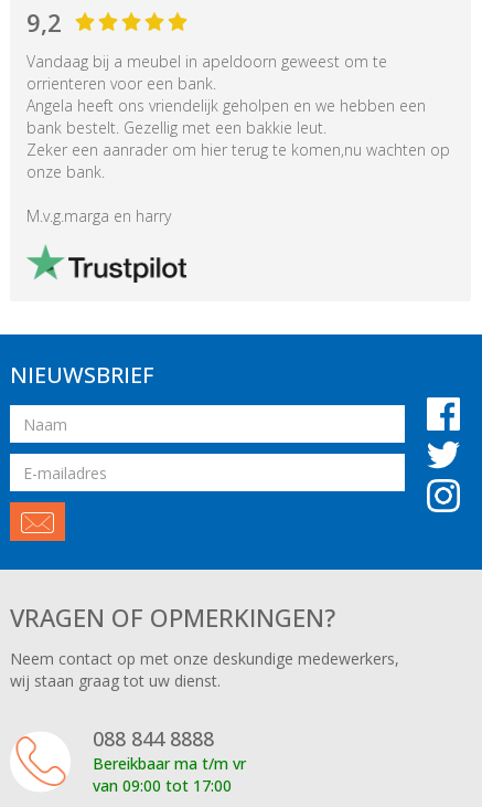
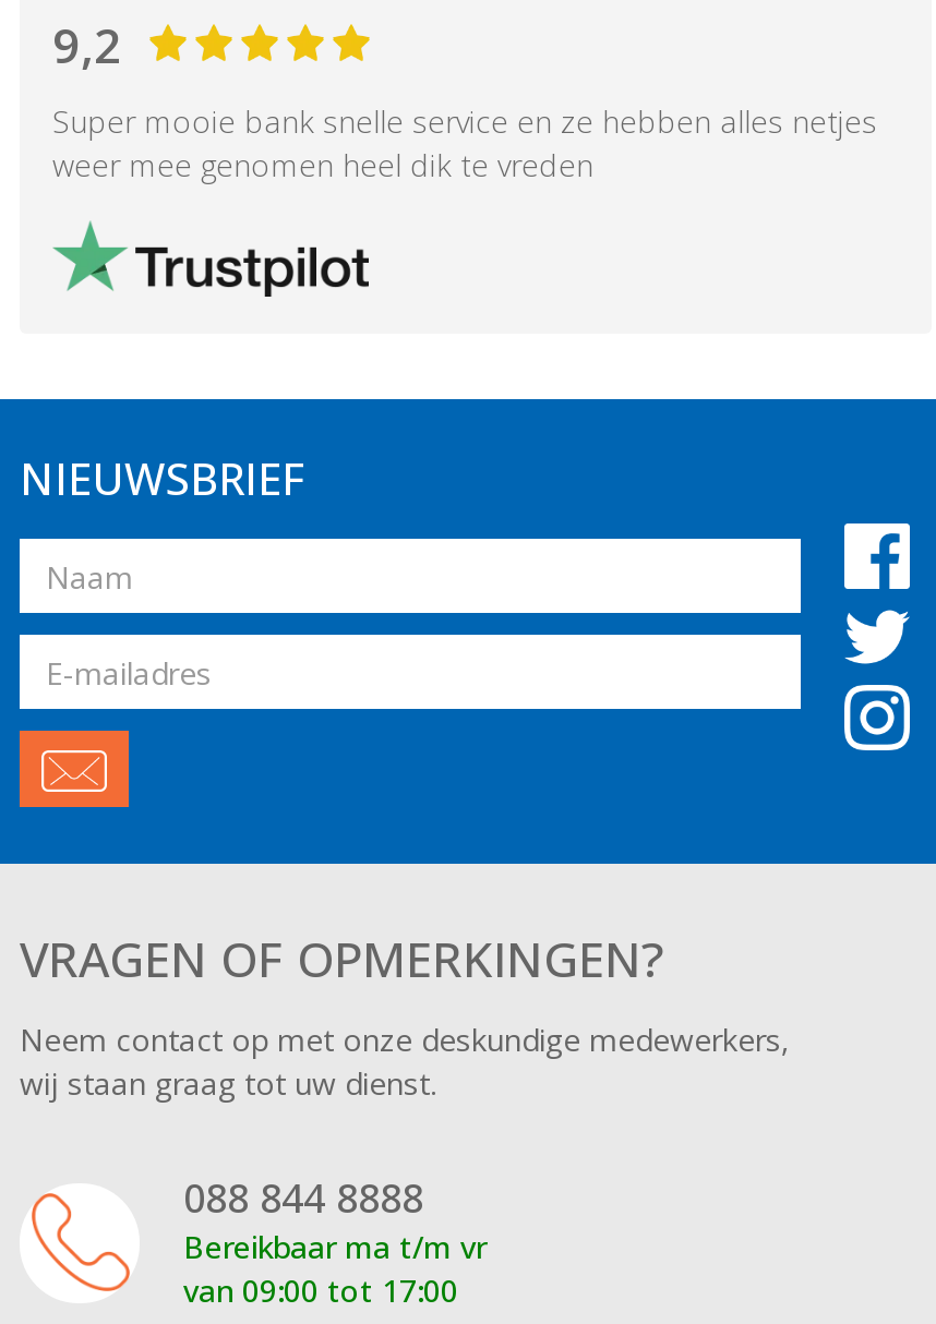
- Vandaag bij a meubel in apeldoorn geweest om te
- orrienteren voor een bank.
- Angela heeft ons vriendelijk geholpen en we hebben een
- bank bestelt. Gezellig met een bakkie leut.
- Zeker een aanrader om hier terug te komen,nu wachten op
- onze bank.
- M.v.g.marga en harry
+ Super mooie bank snelle service en ze hebben alles netjes
+ weer mee genomen heel dik te vreden
